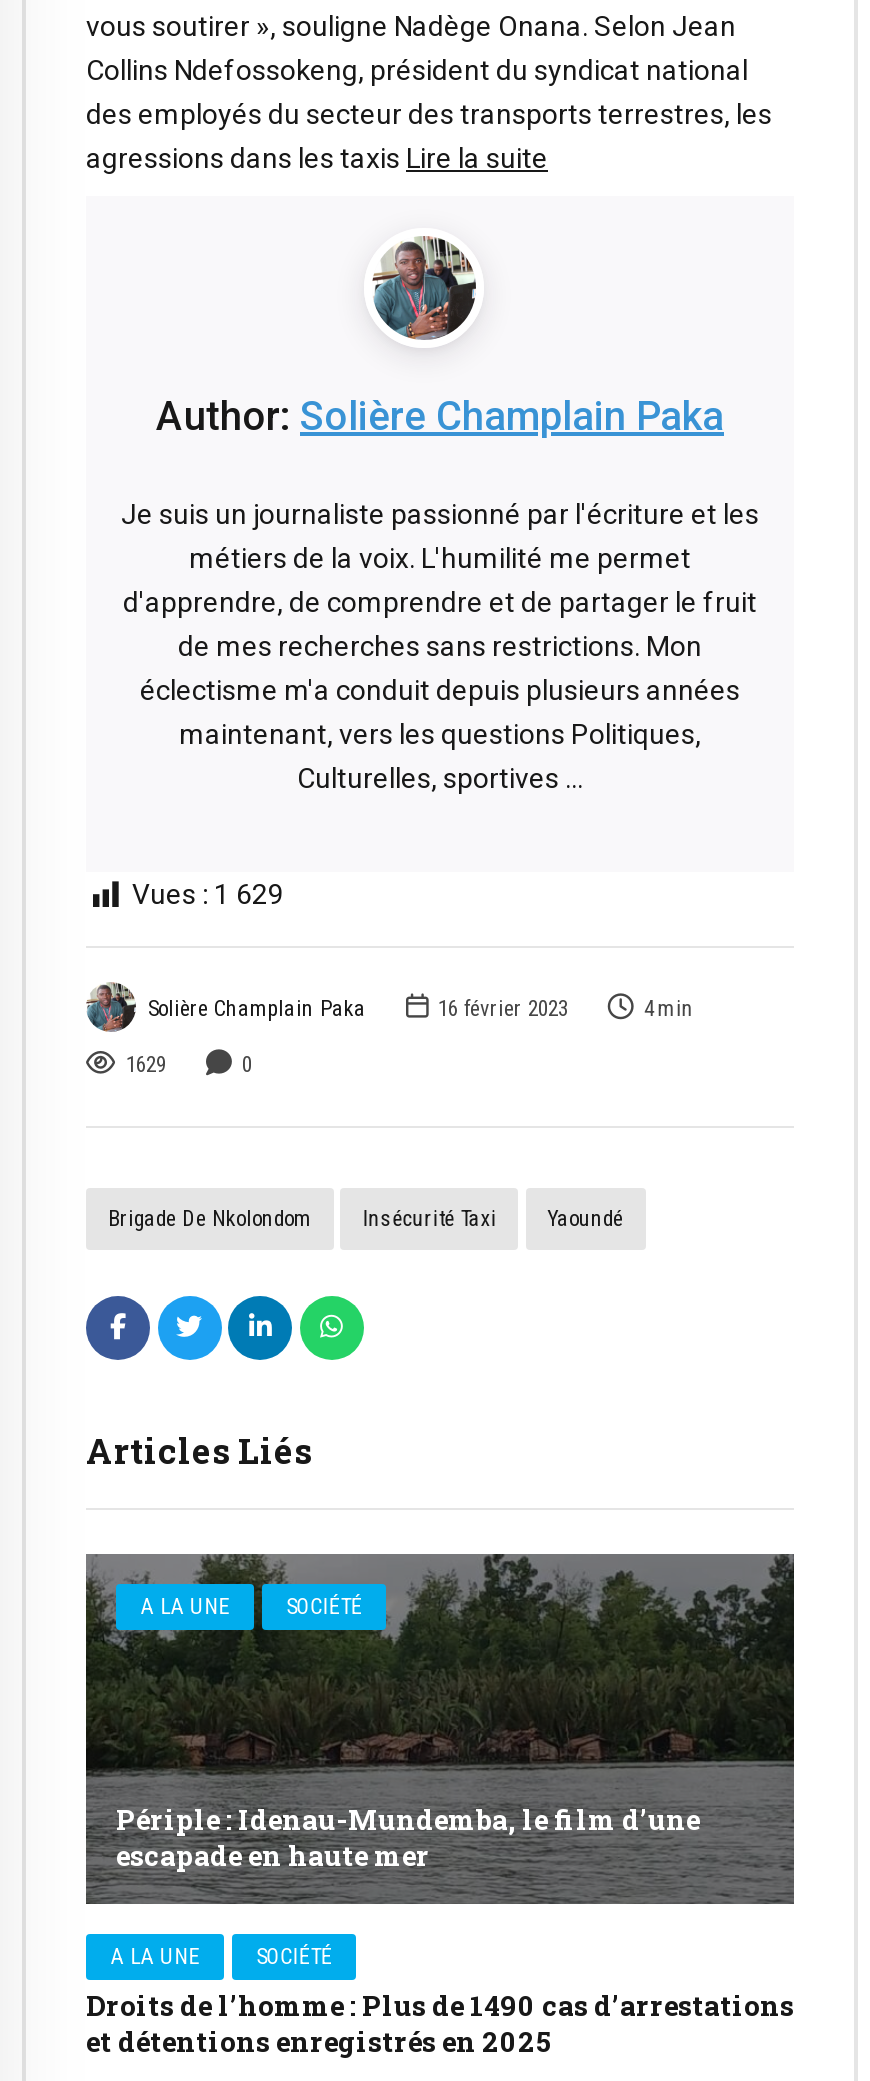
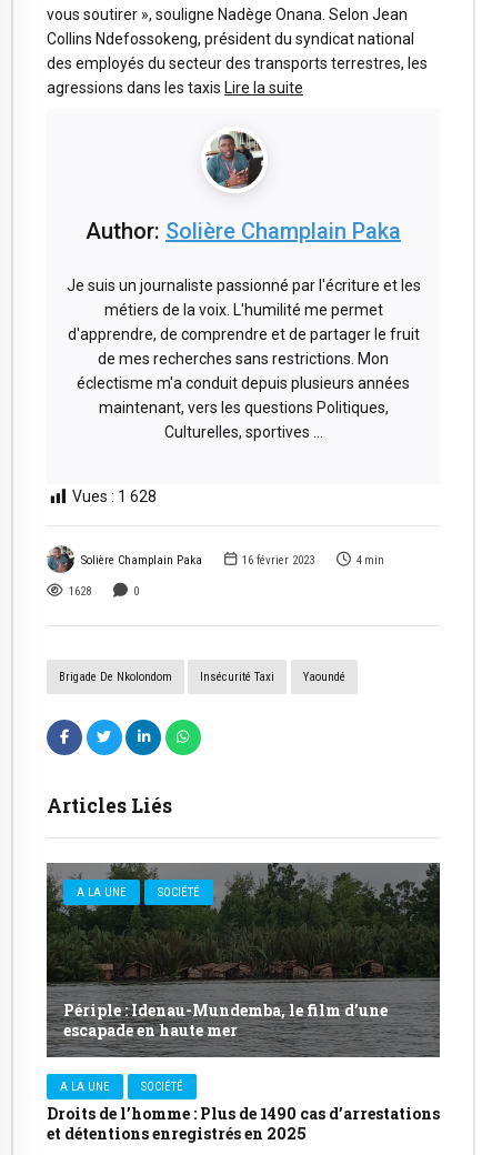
- Vues : 1 629
+ Vues : 1 628

- 1629
+ 1628
